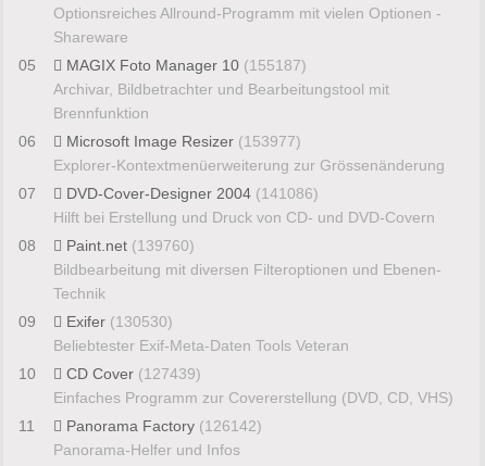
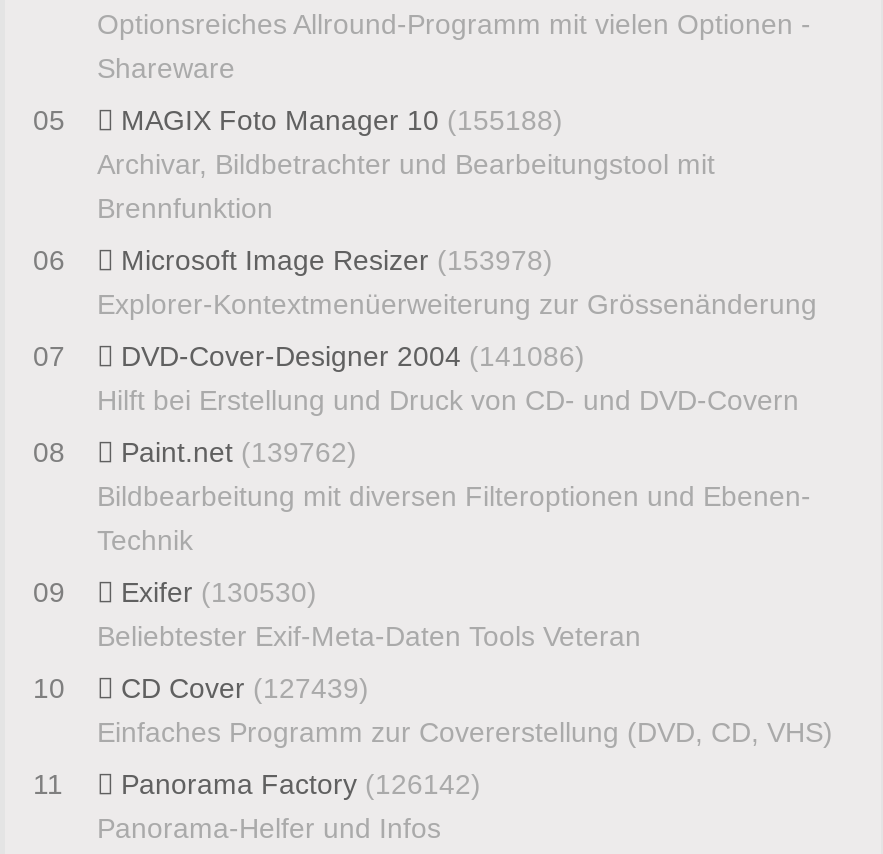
- MAGIX Foto Manager 10 (155187)
+ MAGIX Foto Manager 10 (155188)

- Microsoft Image Resizer (153977)
+ Microsoft Image Resizer (153978)

- 08 Paint.net (139760)
+ 08 Paint.net (139762)
